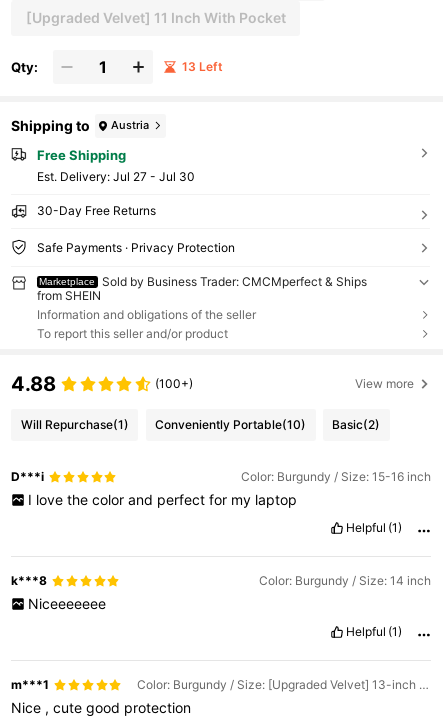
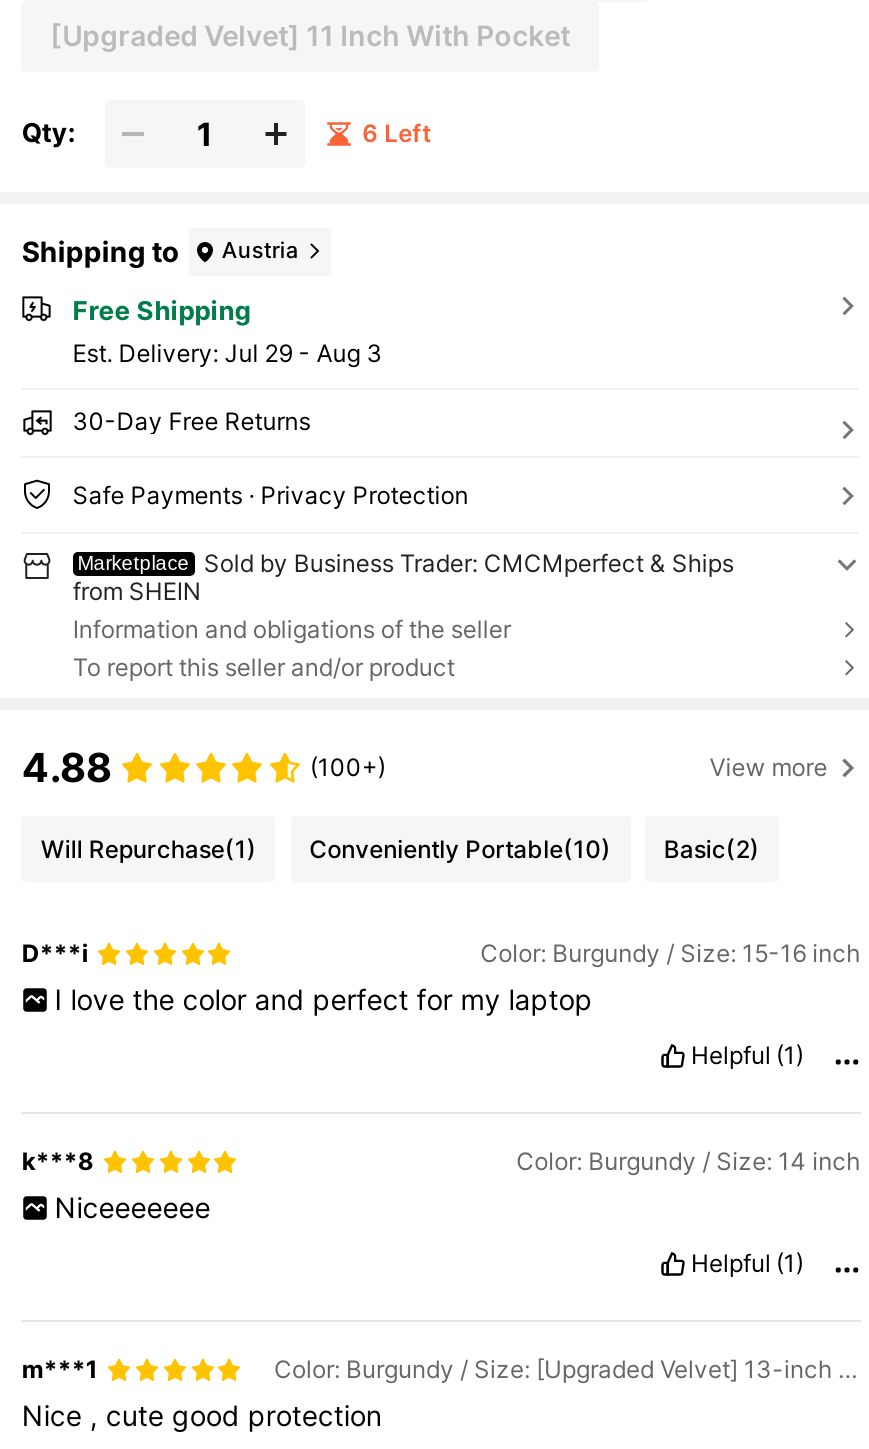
- 13 Left
+ 6 Left

- Est. Delivery: Jul 27 - Jul 30
+ Est. Delivery: Jul 29 - Aug 3
